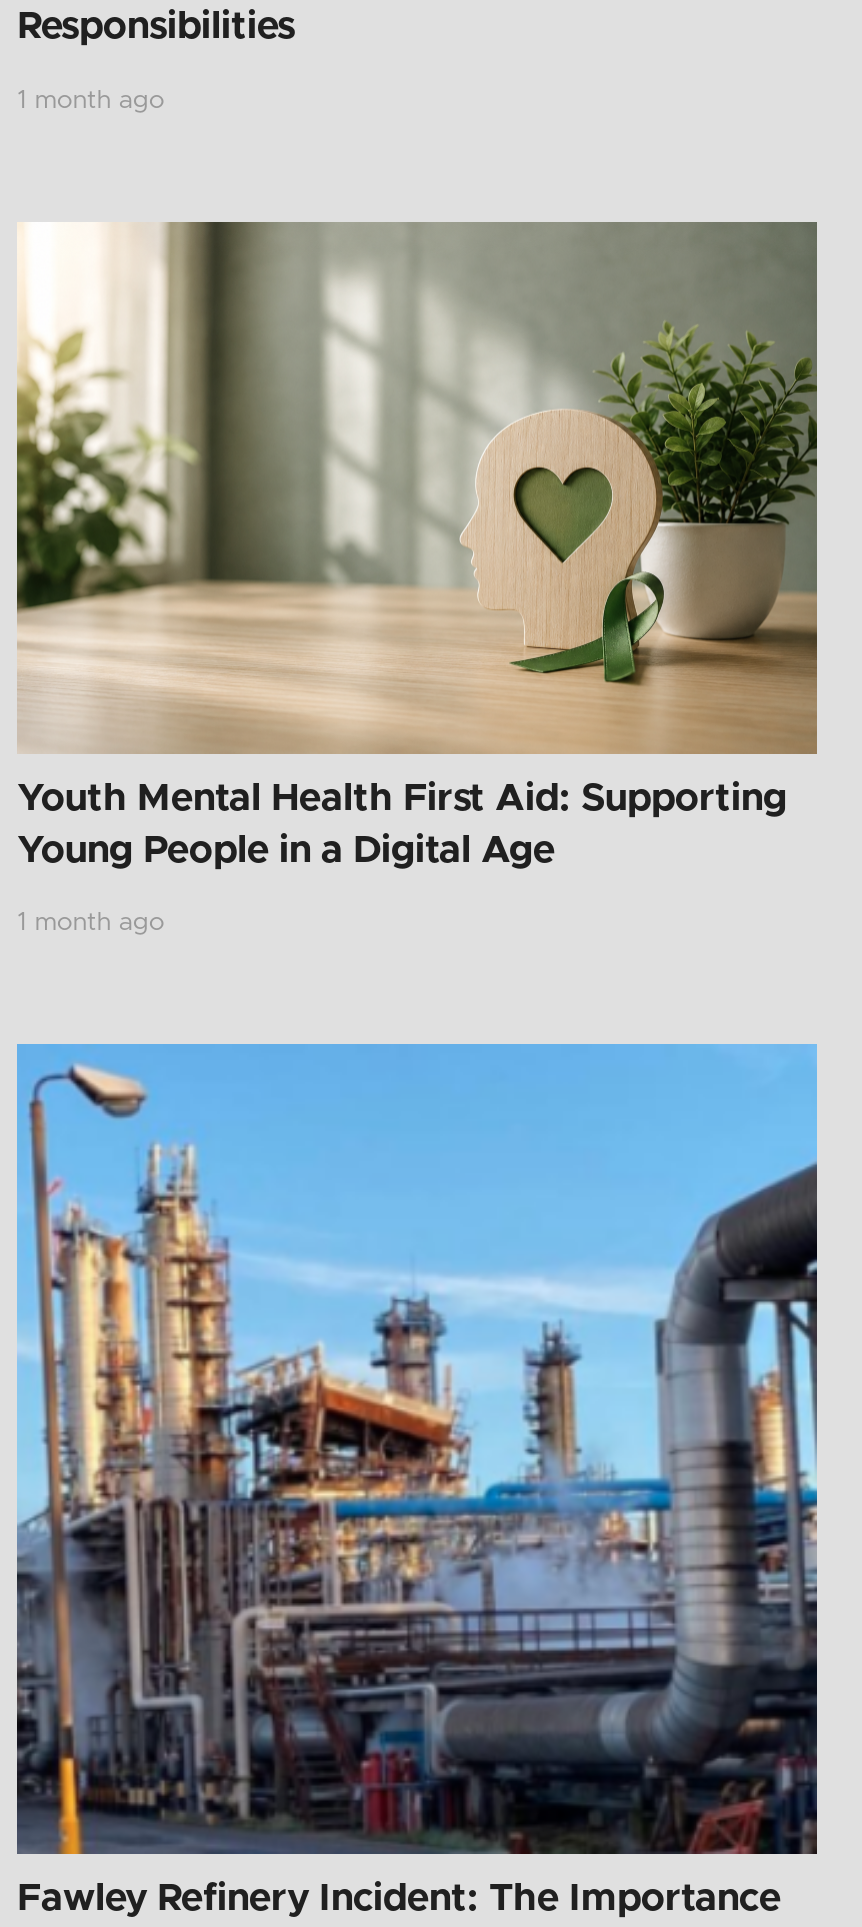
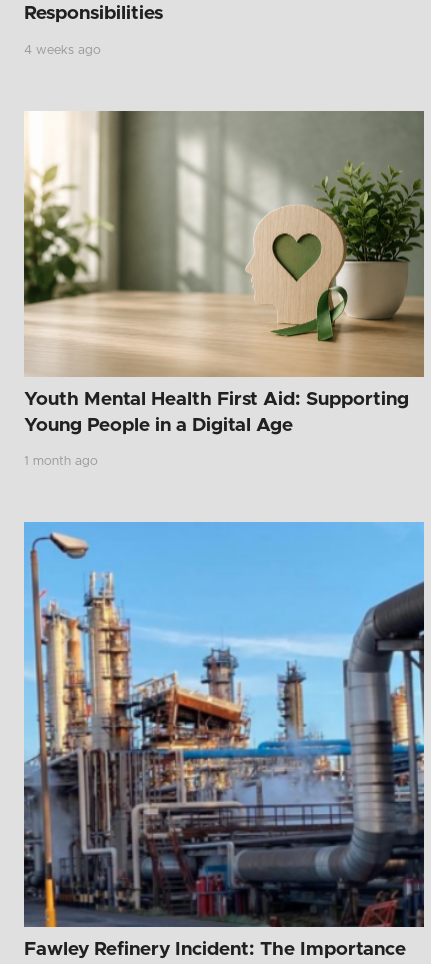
- 1 month ago
+ 4 weeks ago
